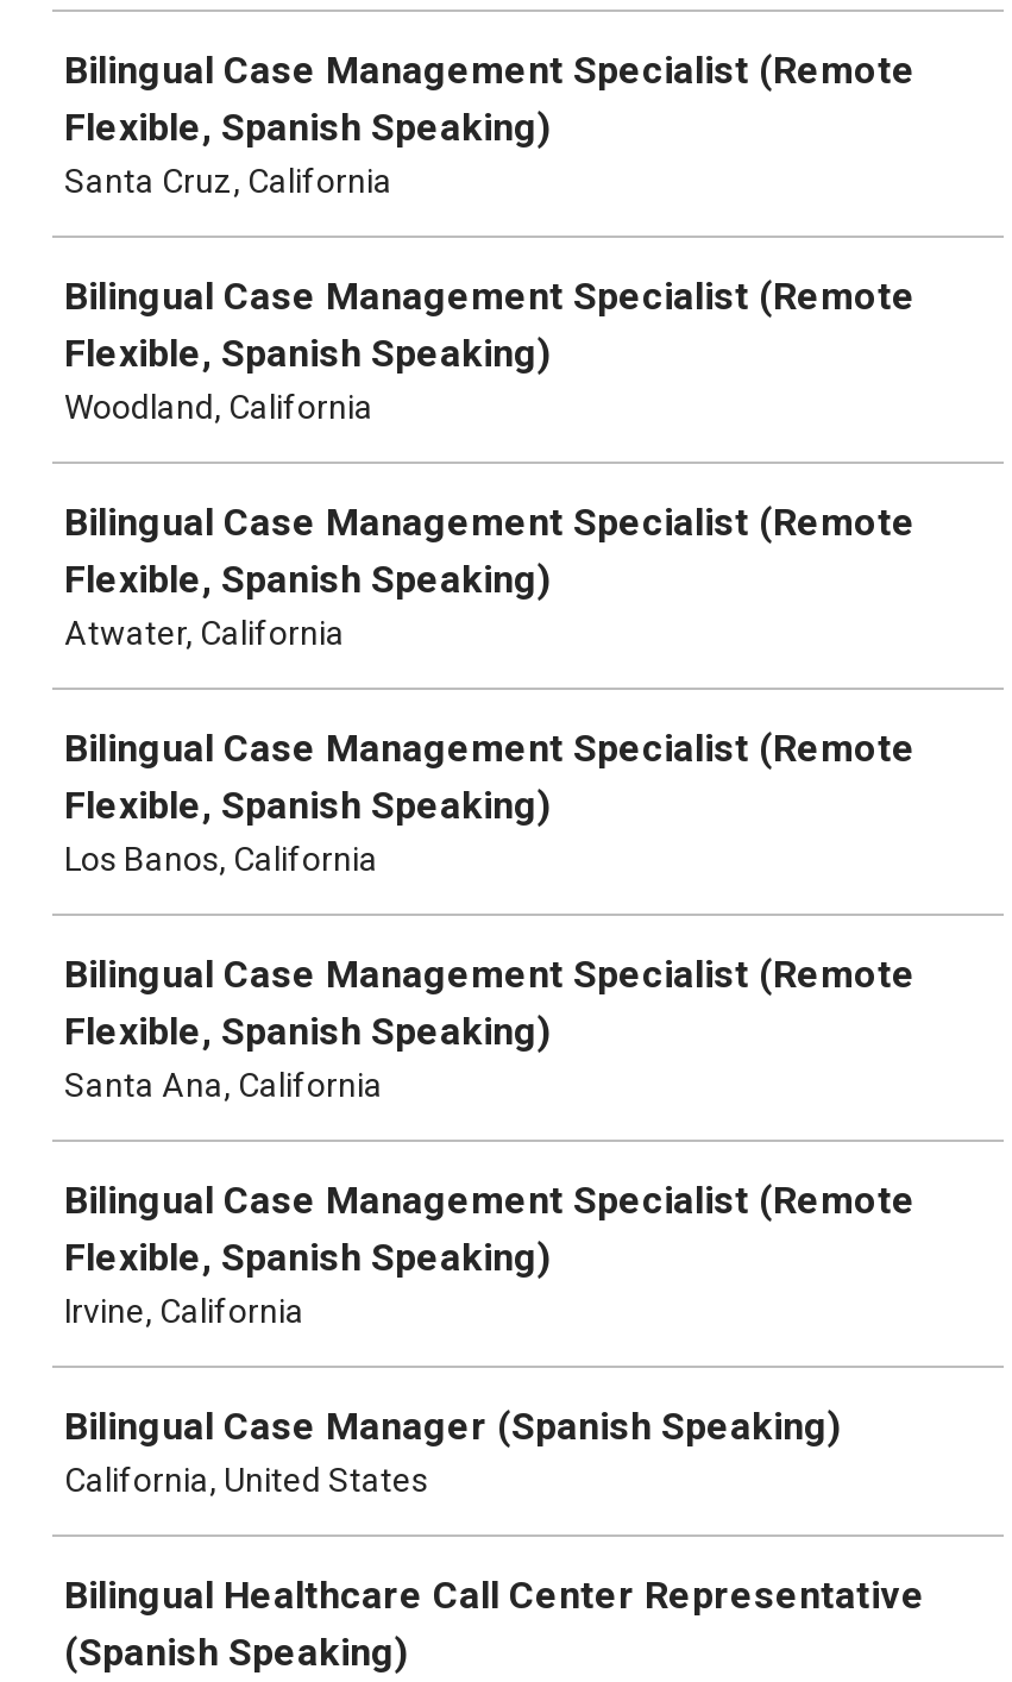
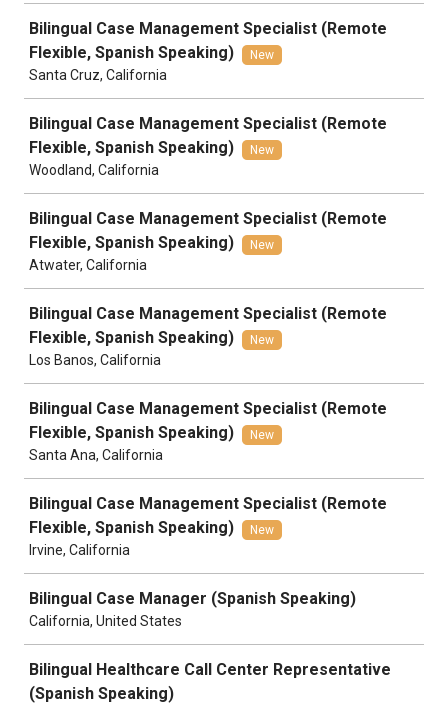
+ New

+ New

+ New

+ New

+ New

+ New
